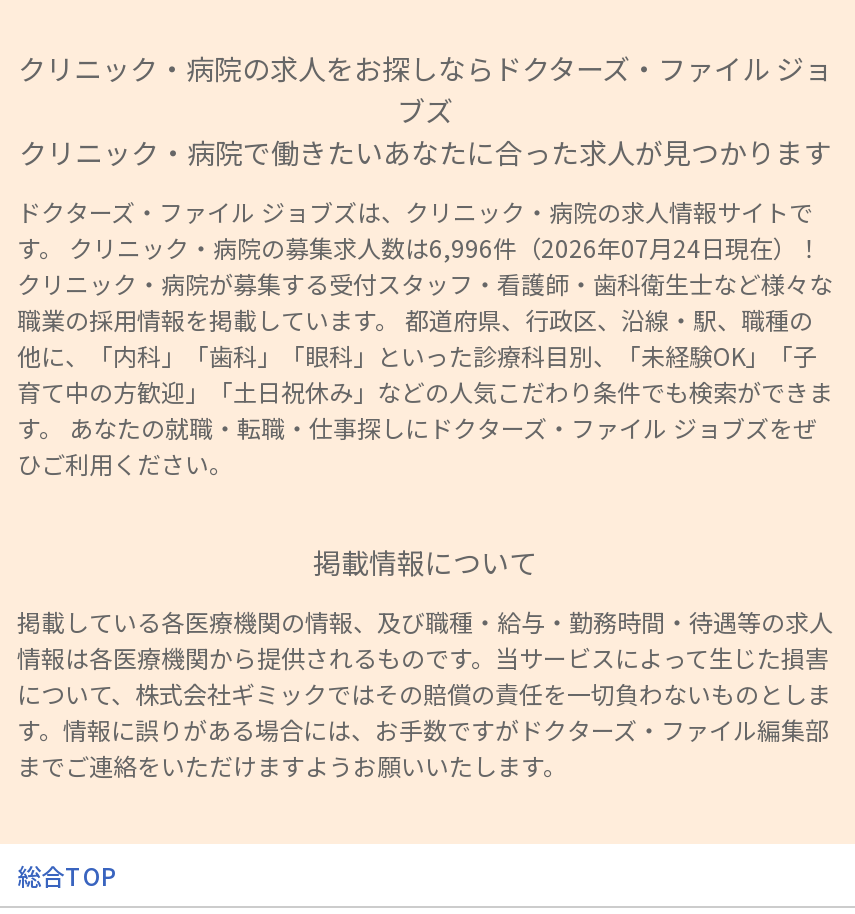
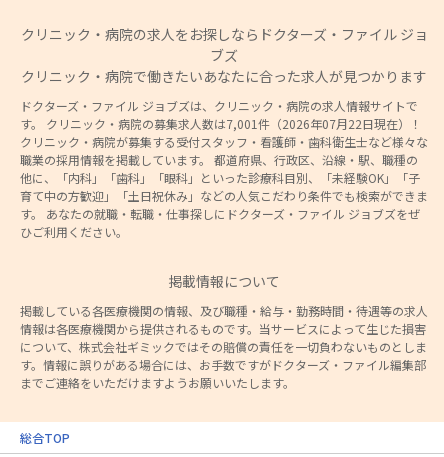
- す。 クリニック・病院の募集求人数は6,996件（2026年07月24日現在）！
+ す。 クリニック・病院の募集求人数は7,001件（2026年07月22日現在）！
